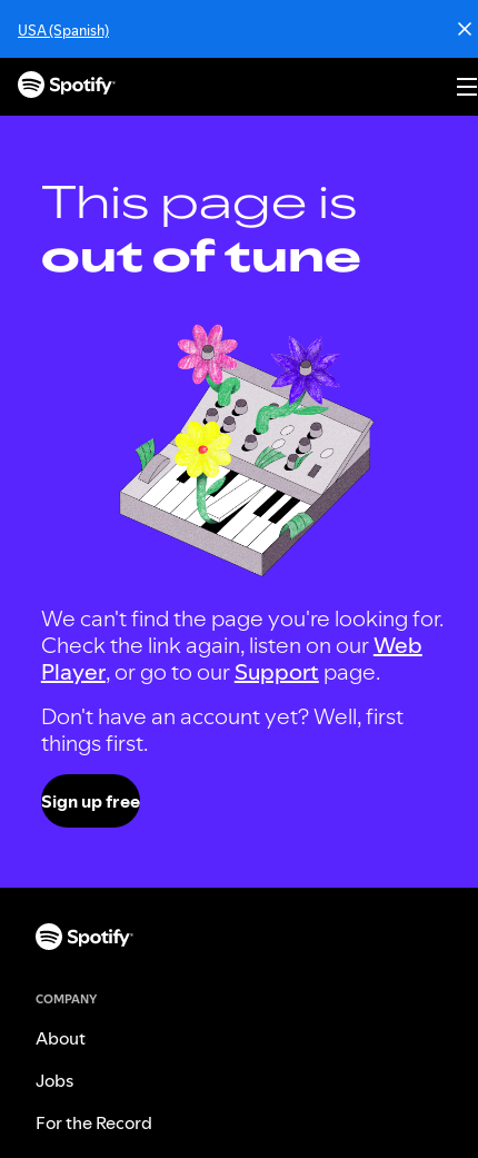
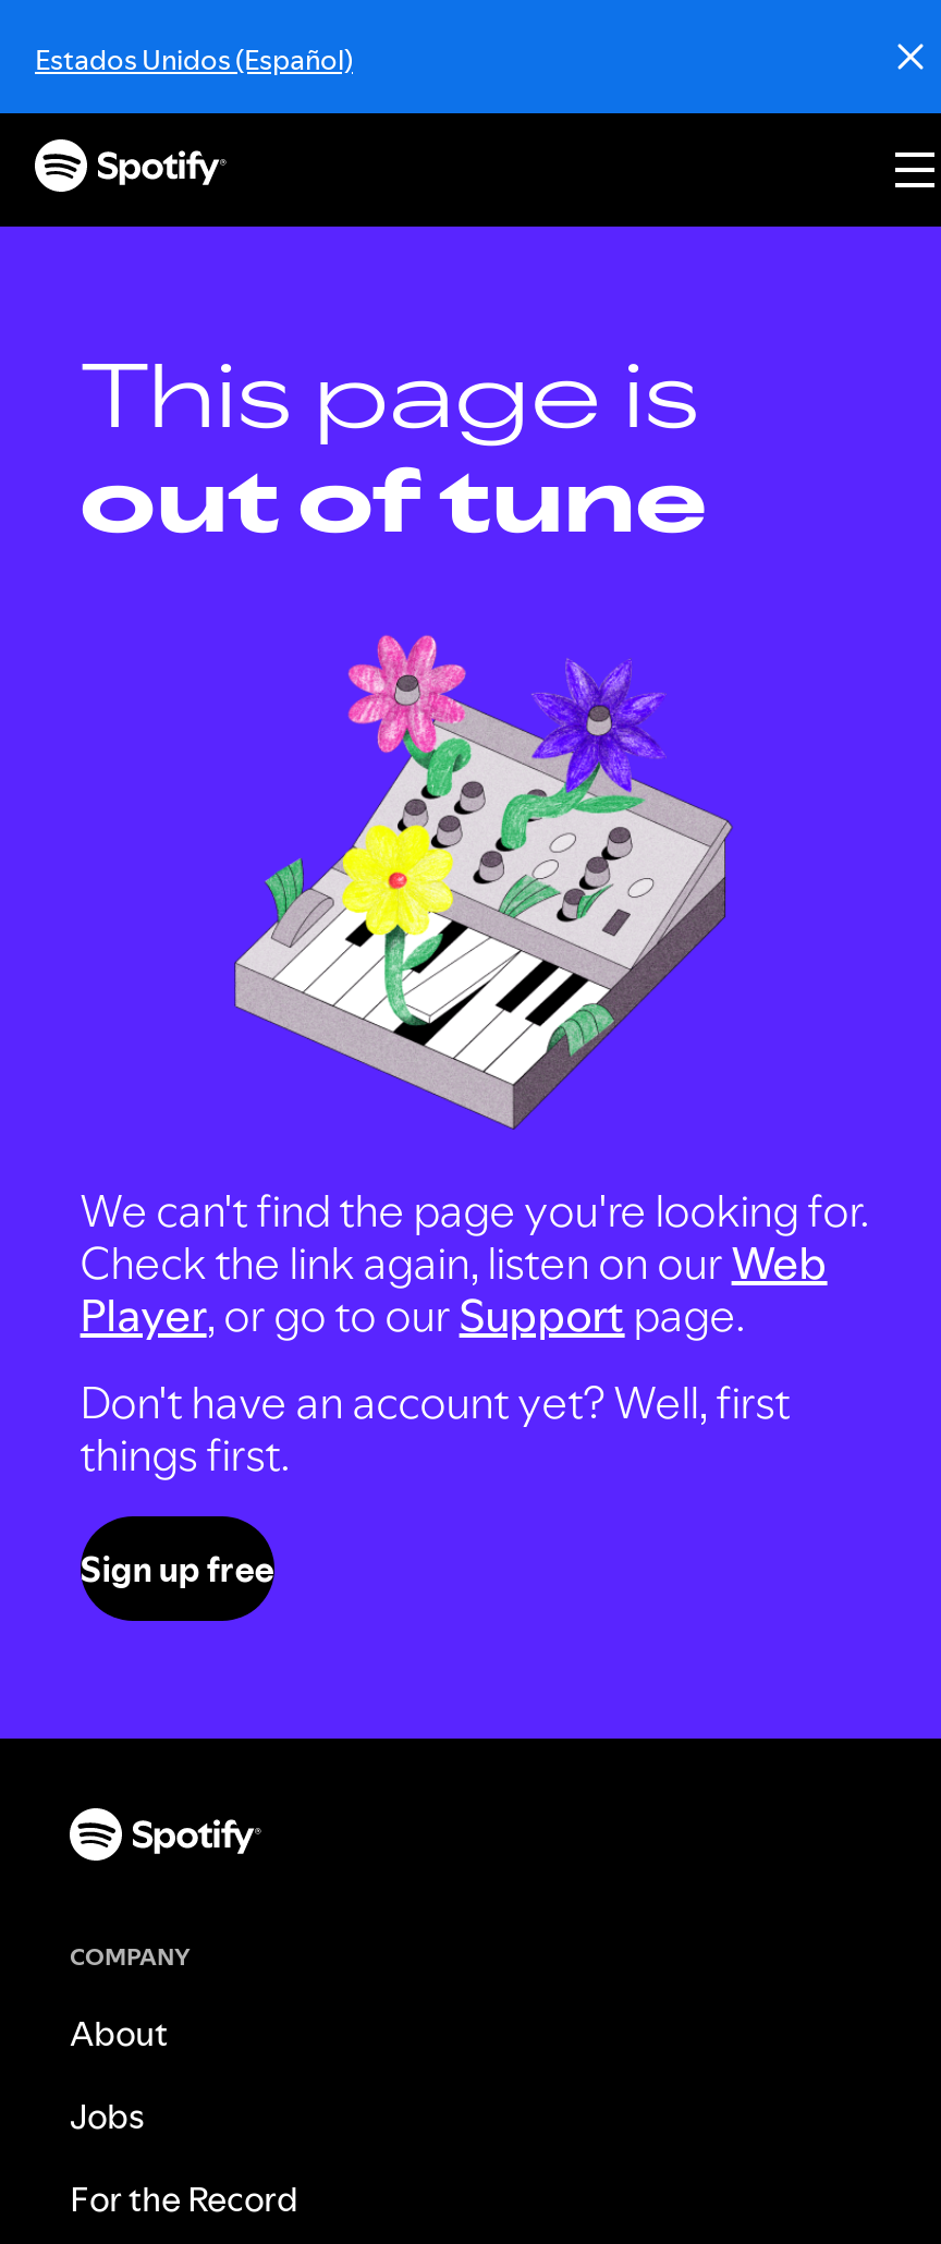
- USA (Spanish)
+ Estados Unidos (Español)
